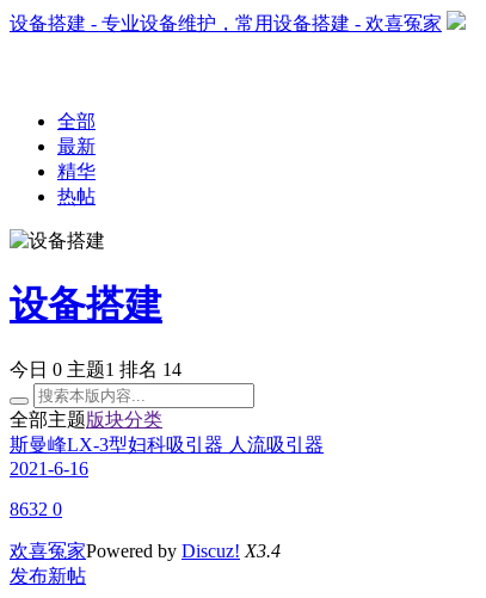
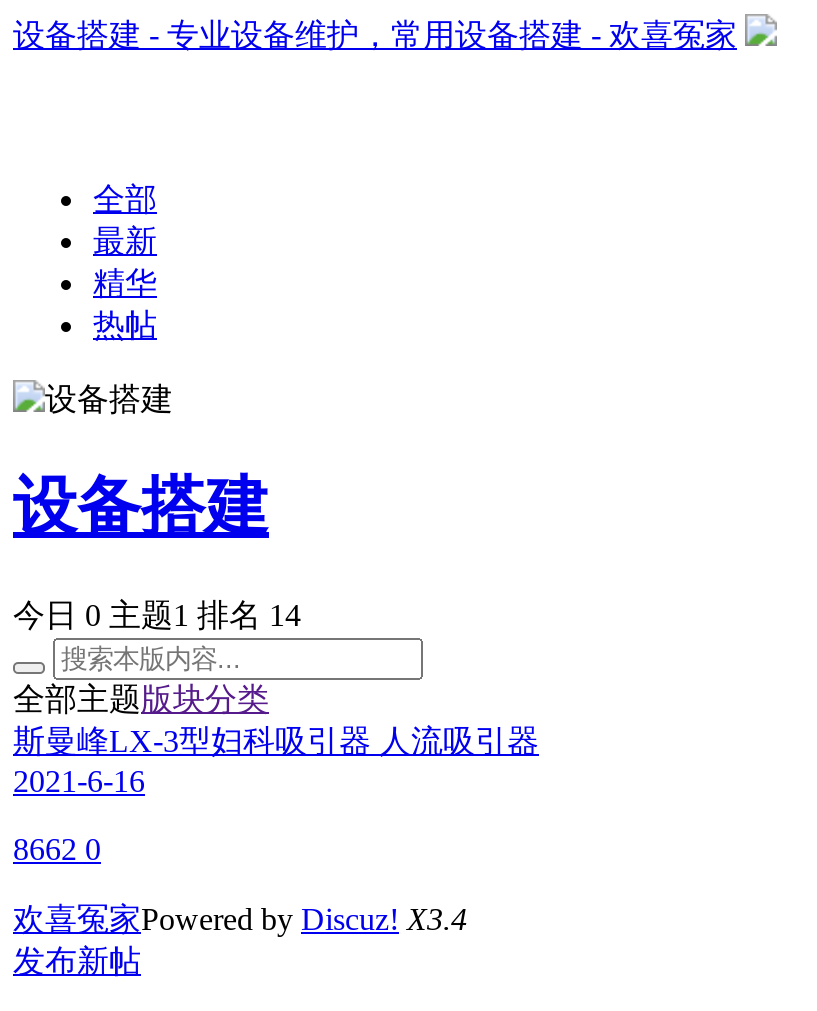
- 8632 0
+ 8662 0
